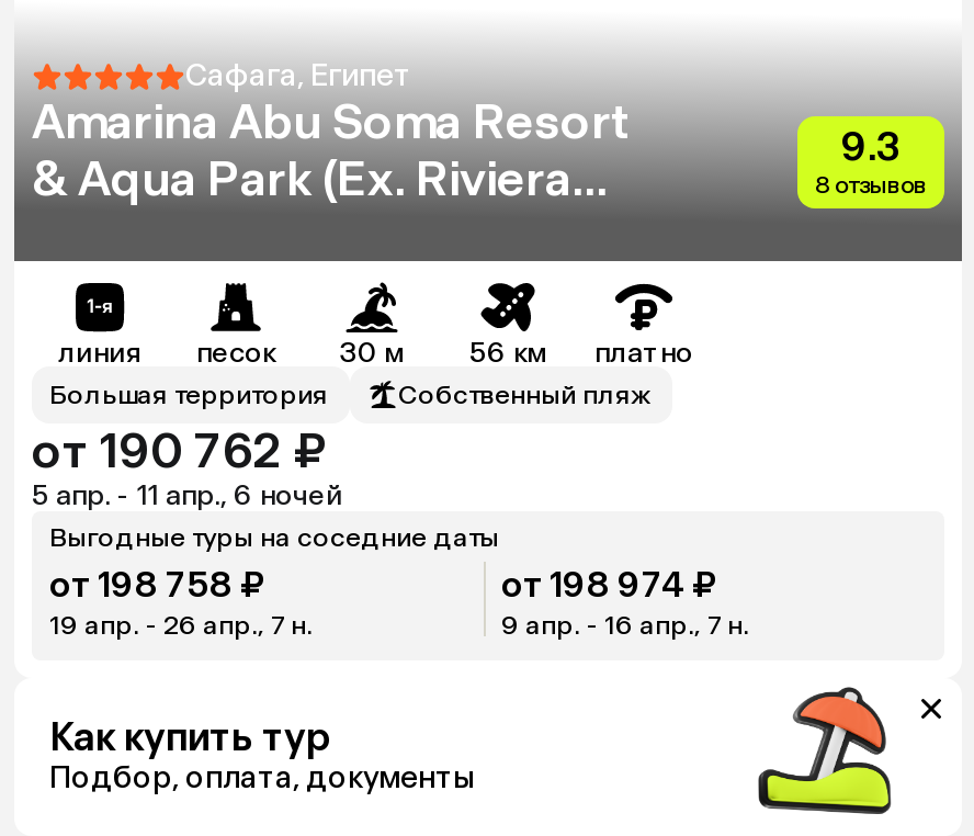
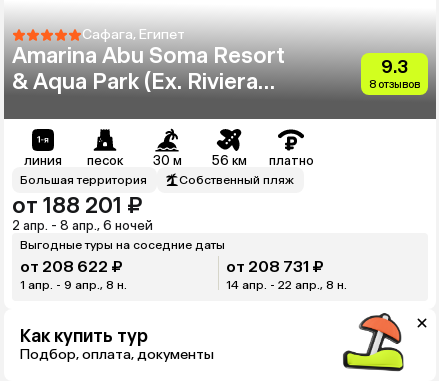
- от 190 762 ₽
+ от 188 201 ₽

- 5 апр. - 11 апр., 6 ночей
+ 2 апр. - 8 апр., 6 ночей

- от 198 758 ₽
+ от 208 622 ₽

- от 198 974 ₽
+ от 208 731 ₽

- 19 апр. - 26 апр., 7 н.
+ 1 апр. - 9 апр., 8 н.

- 9 апр. - 16 апр., 7 н.
+ 14 апр. - 22 апр., 8 н.
